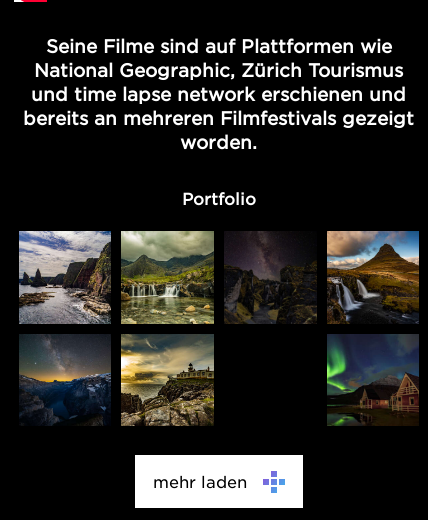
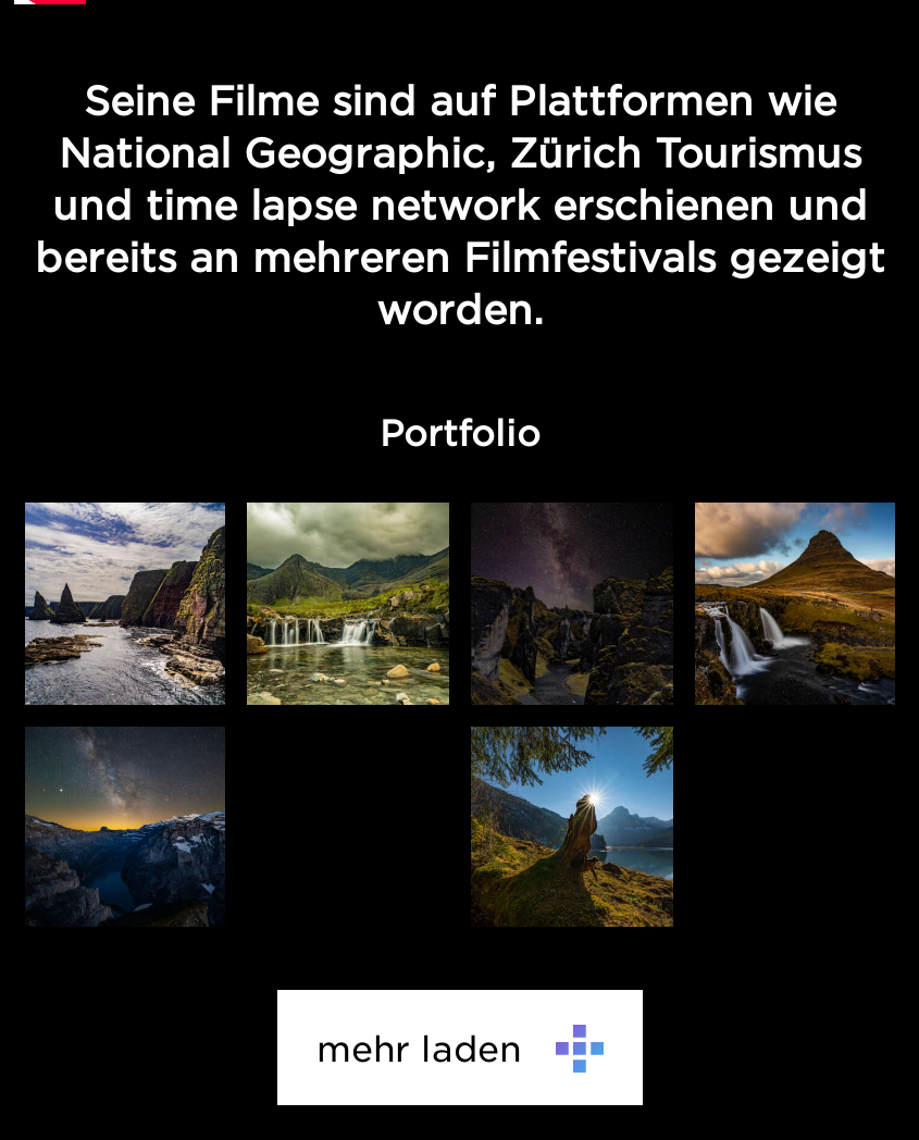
+ [image]

- [image]

- [image]
